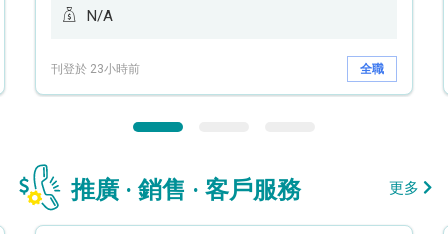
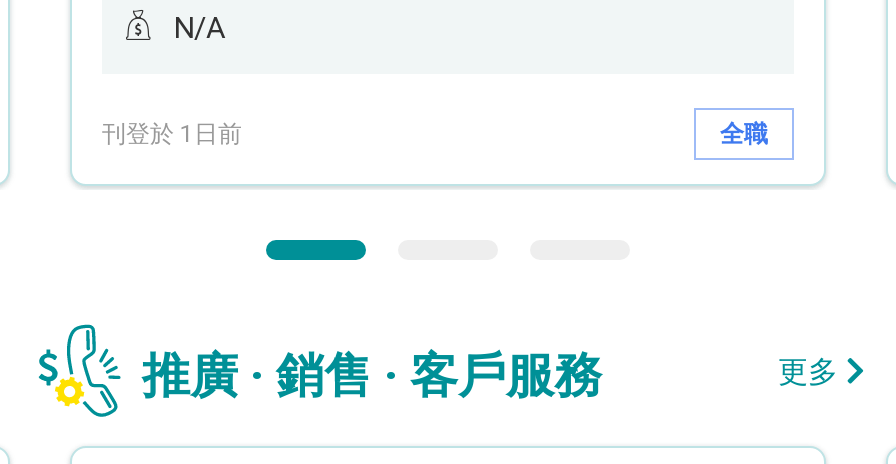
- 刊登於 23小時前
+ 刊登於 1日前
